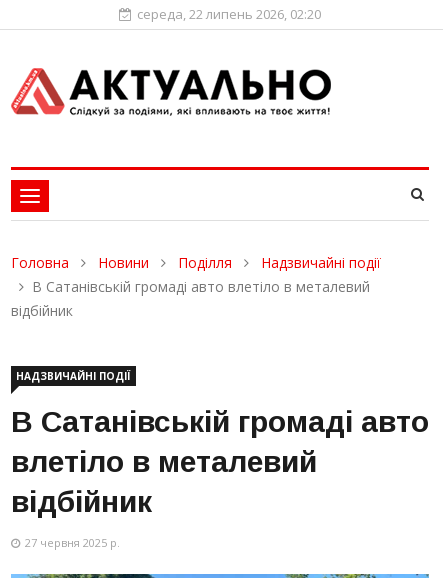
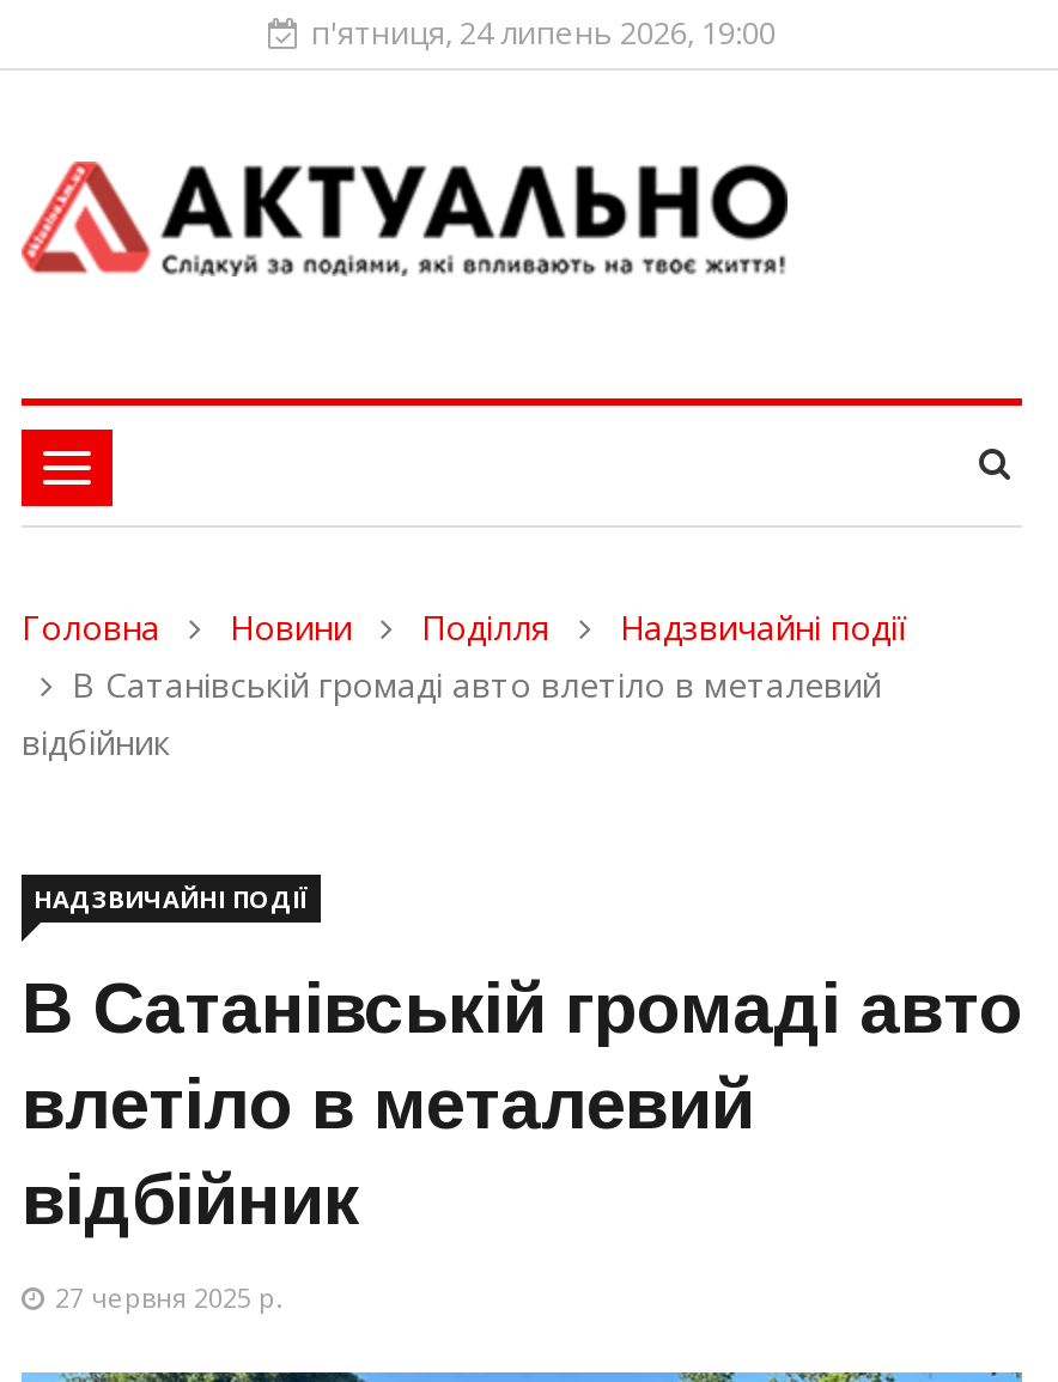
- середа, 22 липень 2026, 02:20
+ п'ятниця, 24 липень 2026, 19:00
